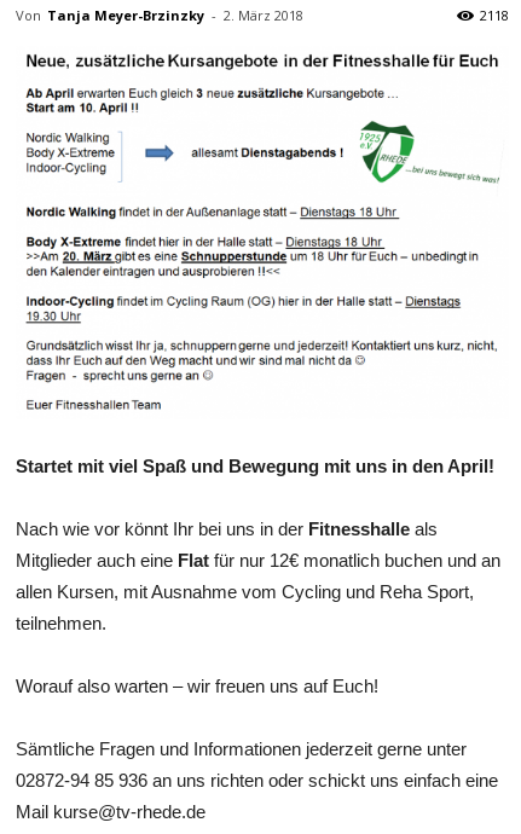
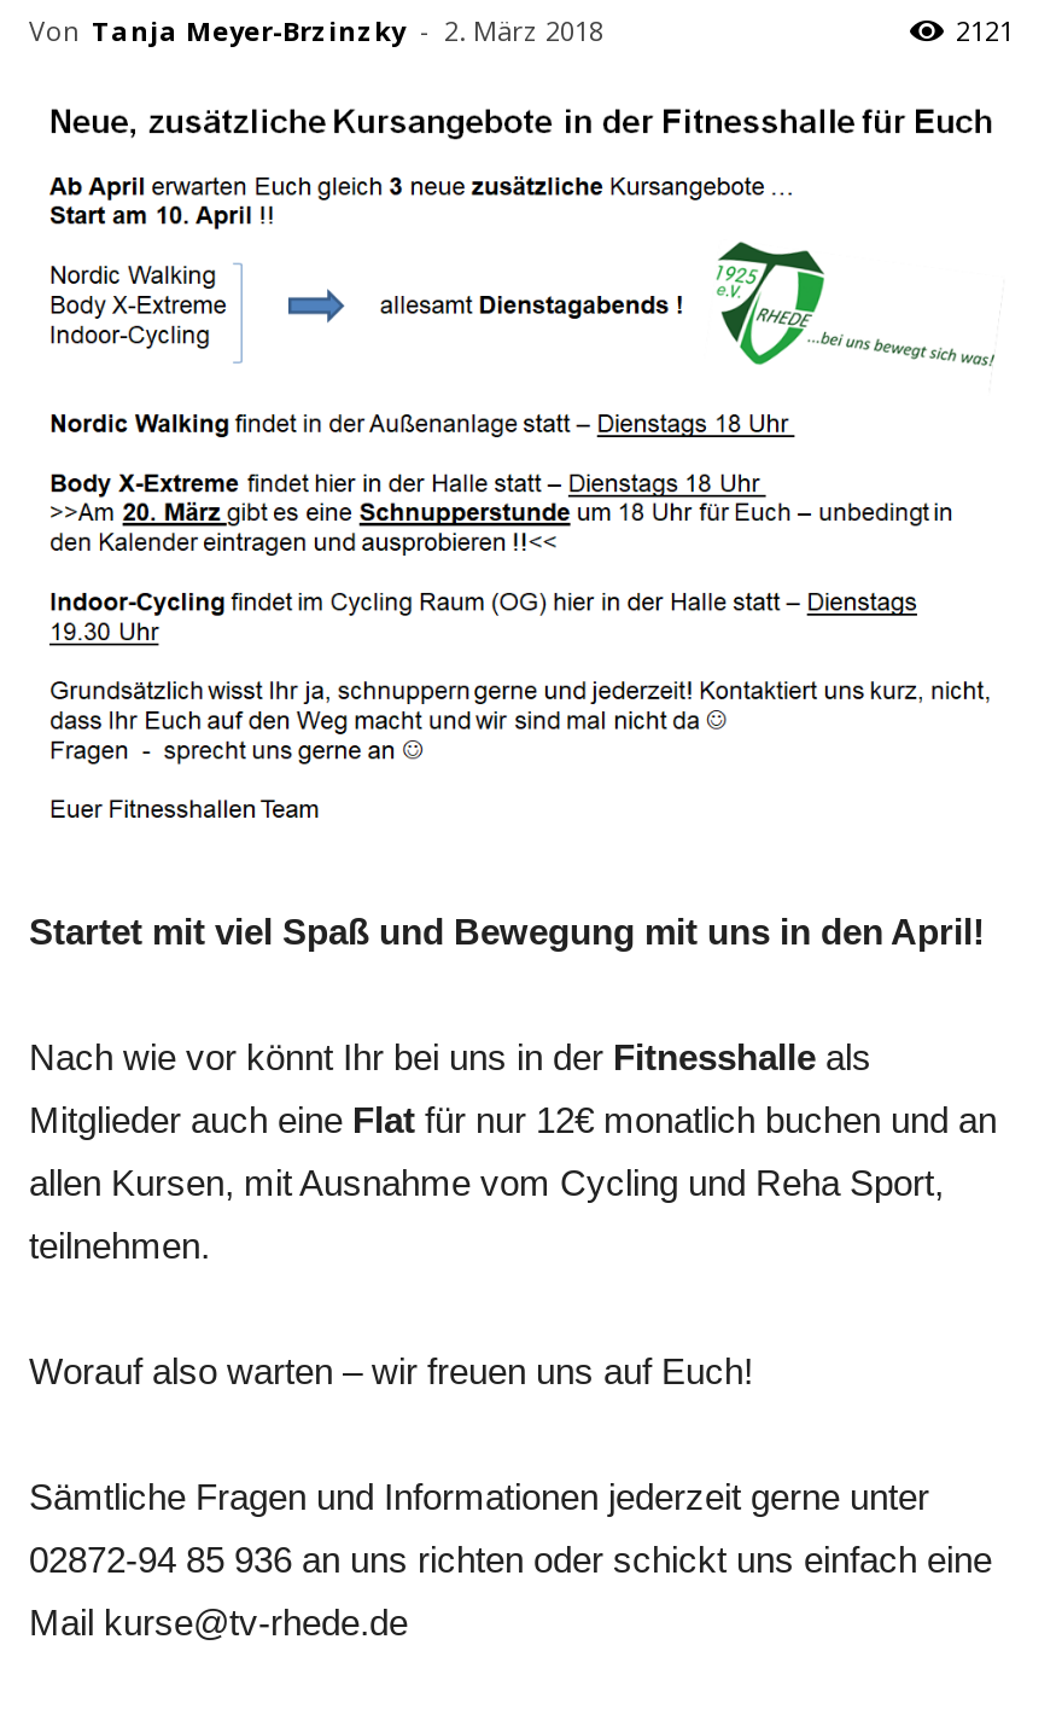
- 2118
+ 2121
